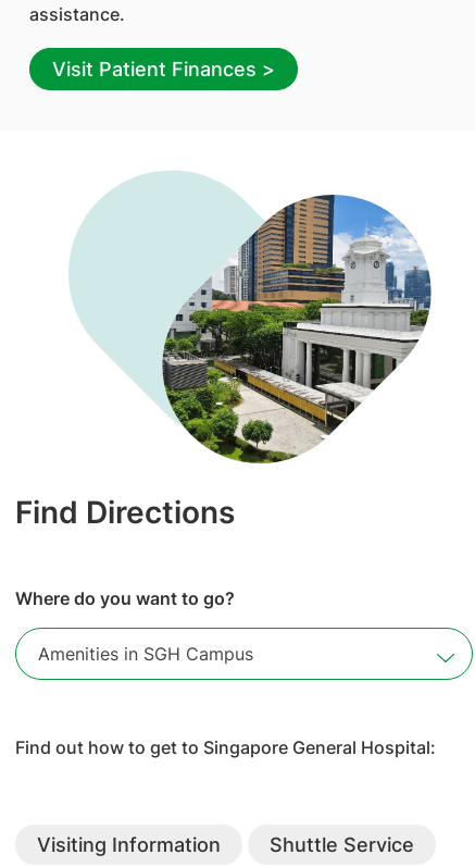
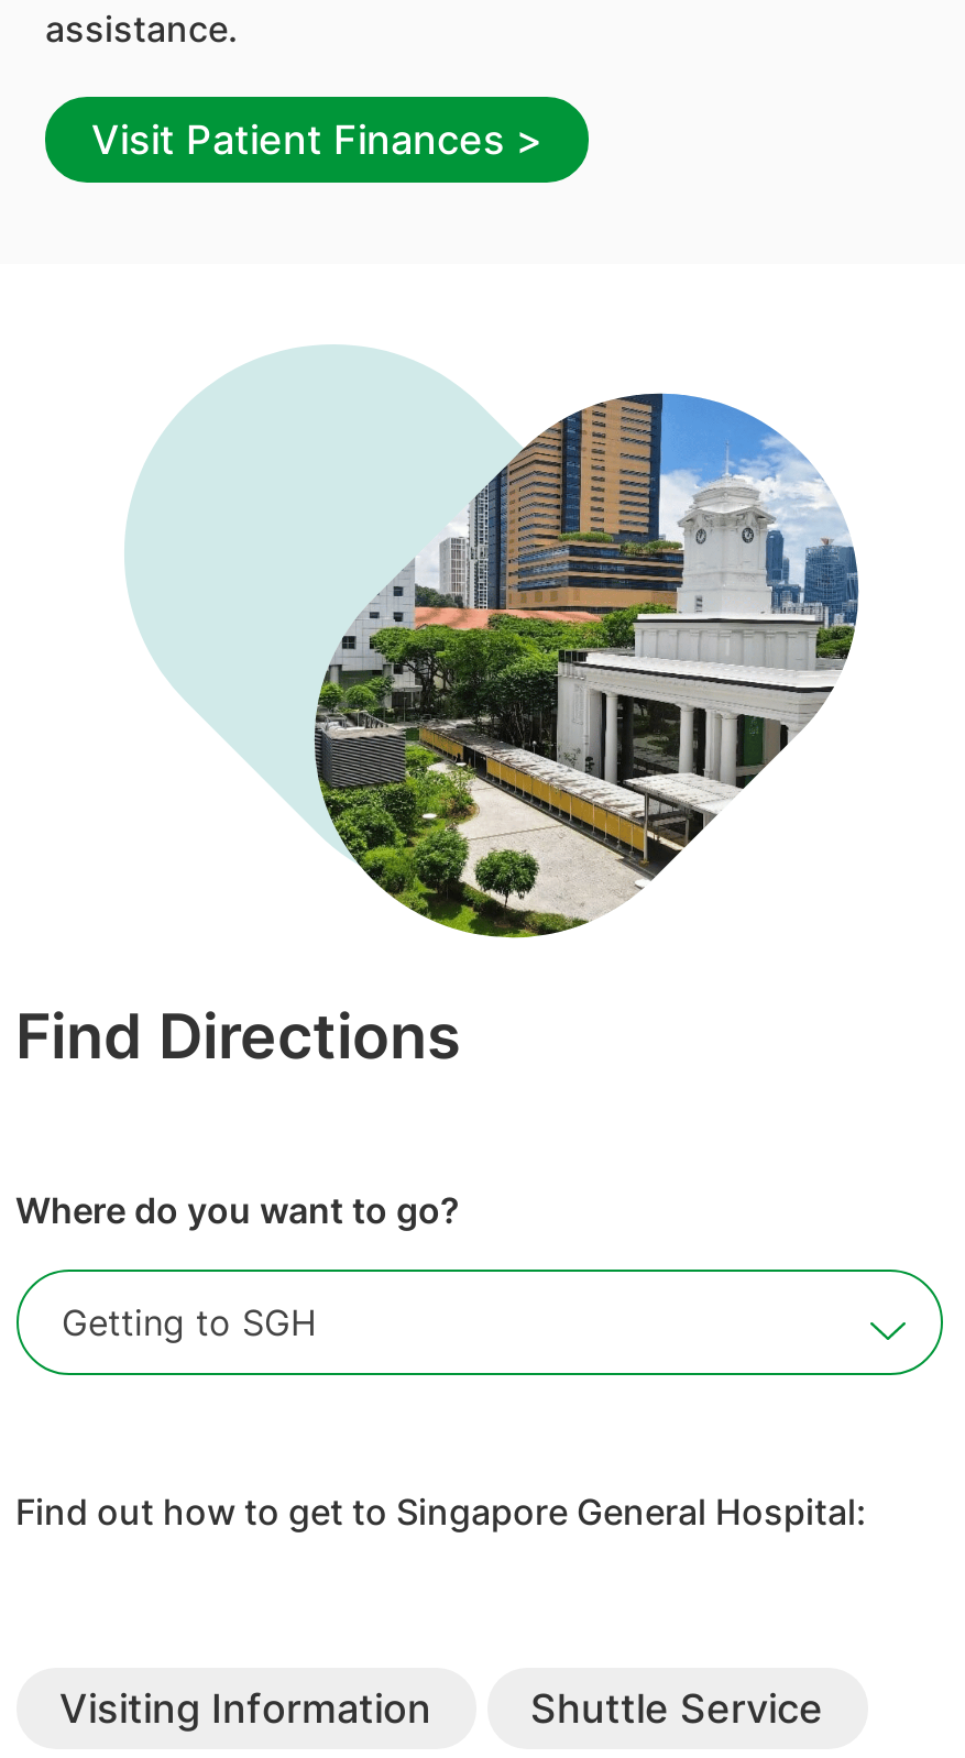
- Amenities in SGH Campus
+ Getting to SGH
